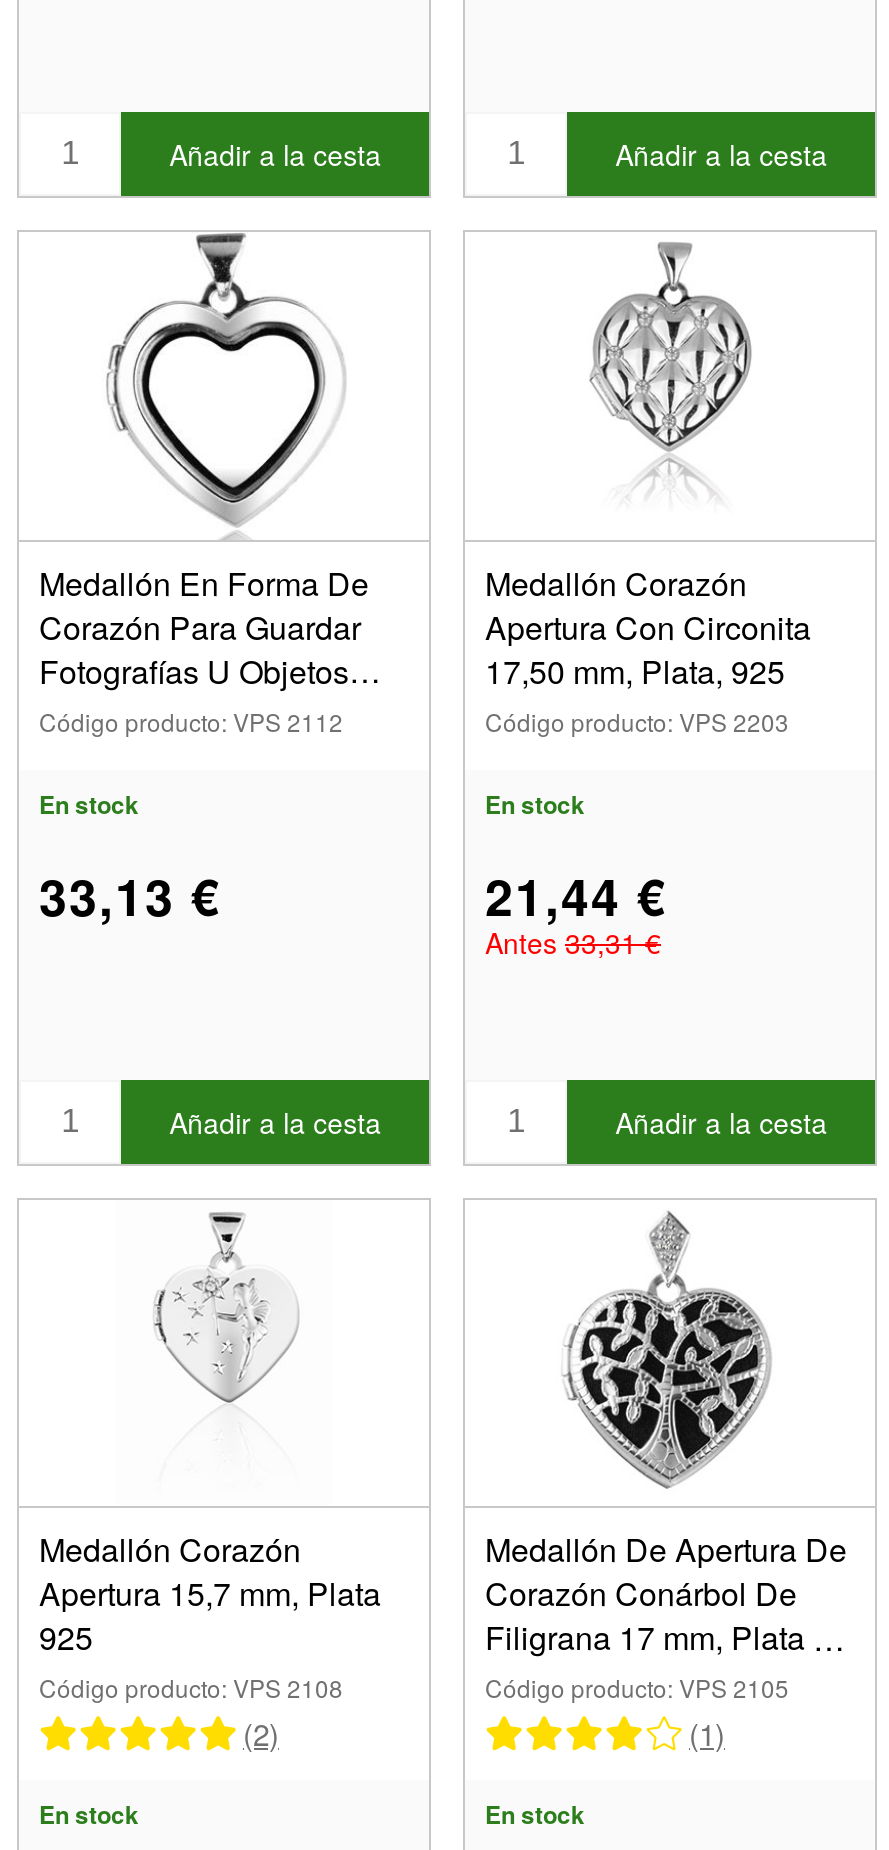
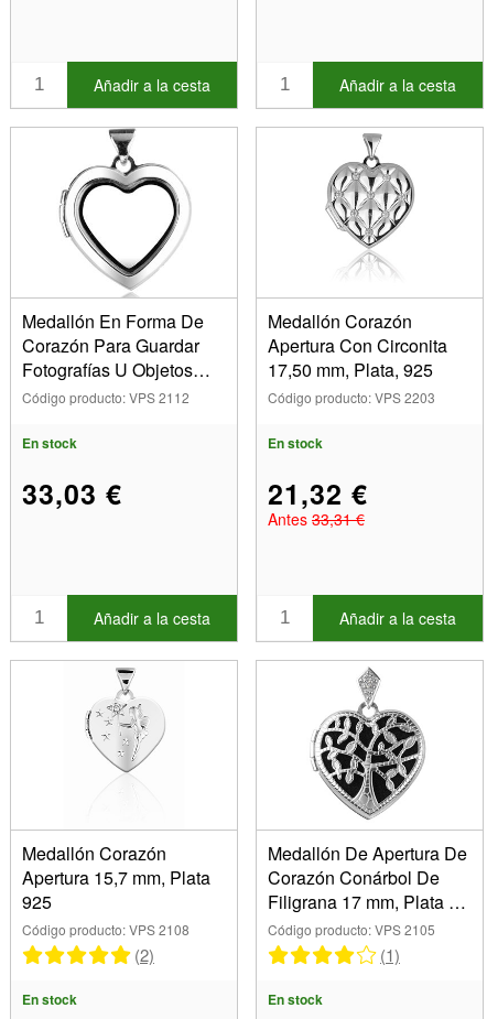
- 33,13 €
+ 33,03 €

- 21,44 €
+ 21,32 €
